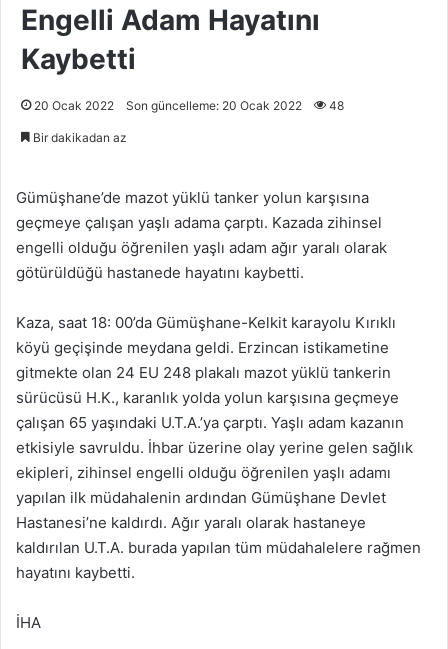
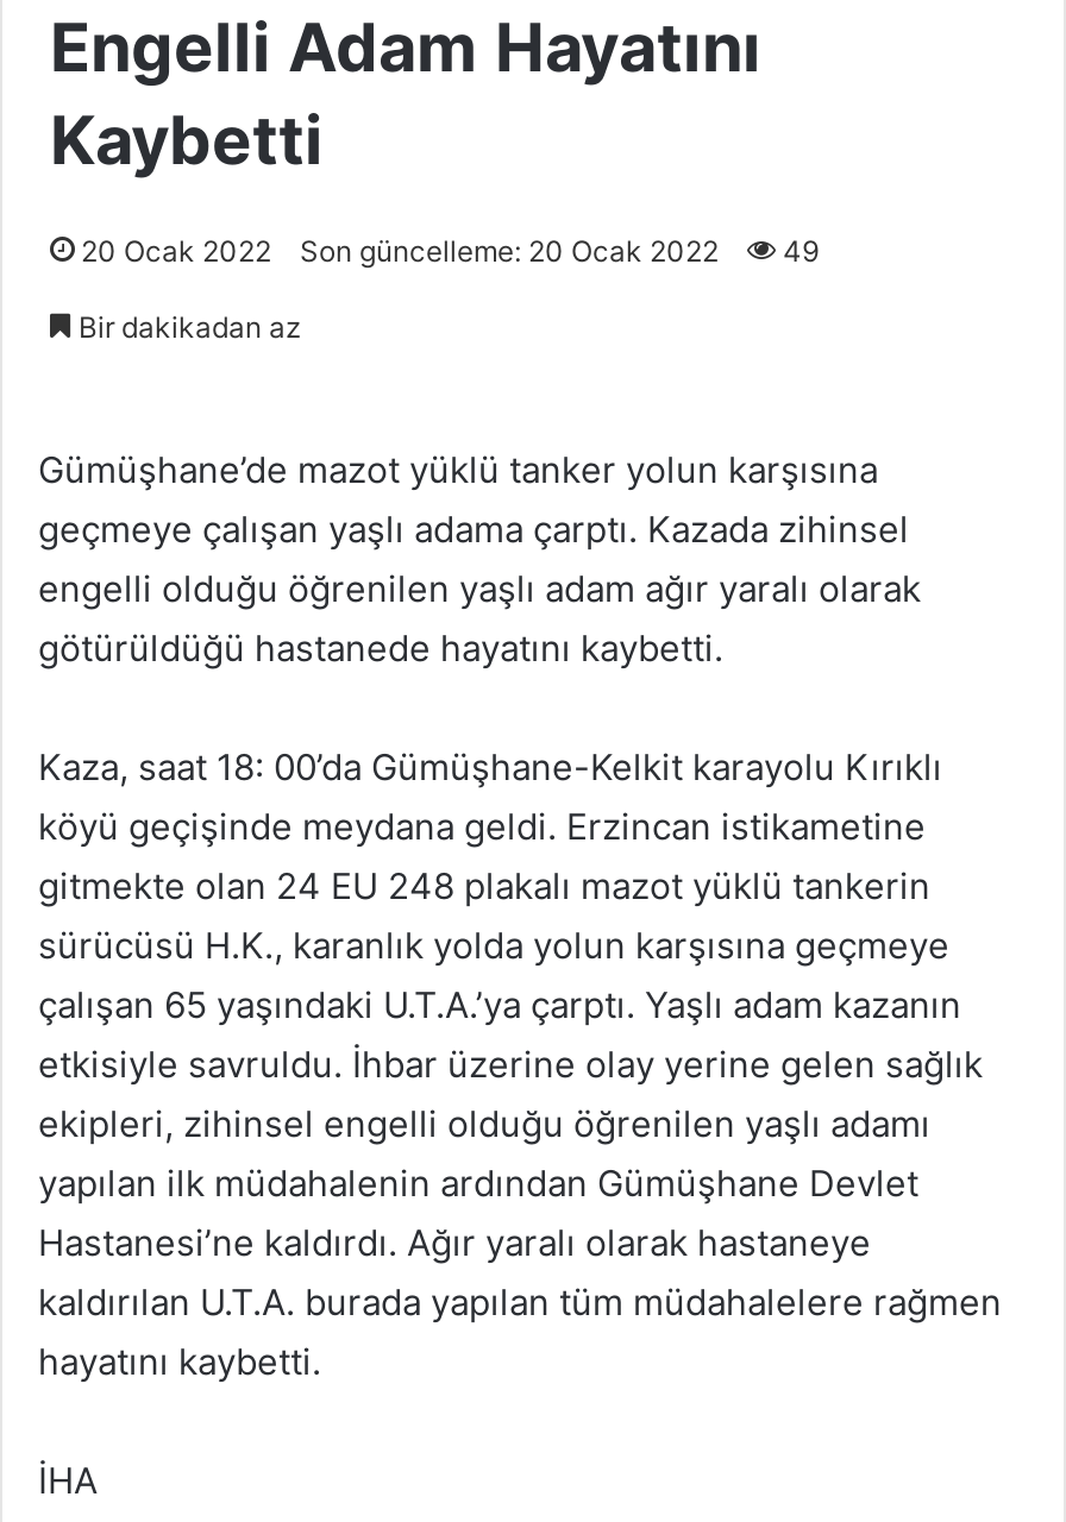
- 20 Ocak 2022 Son güncelleme: 20 Ocak 2022 48
+ 20 Ocak 2022 Son güncelleme: 20 Ocak 2022 49
